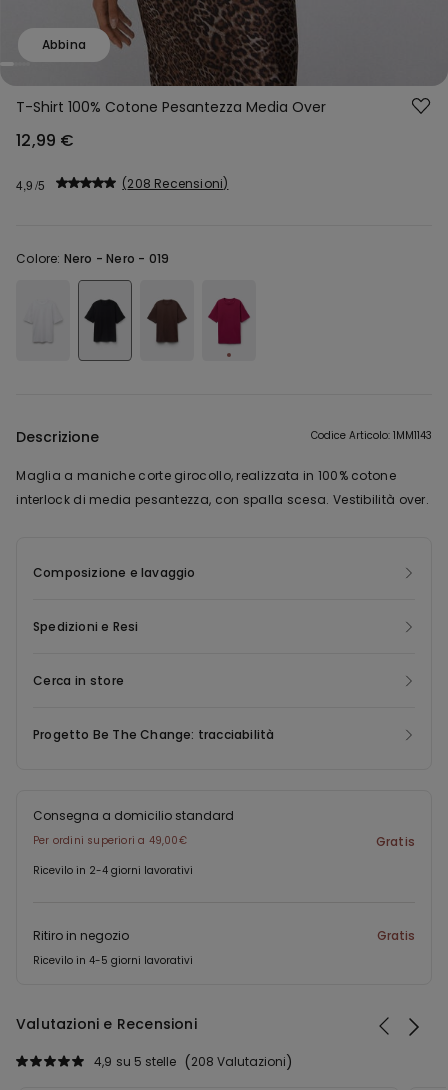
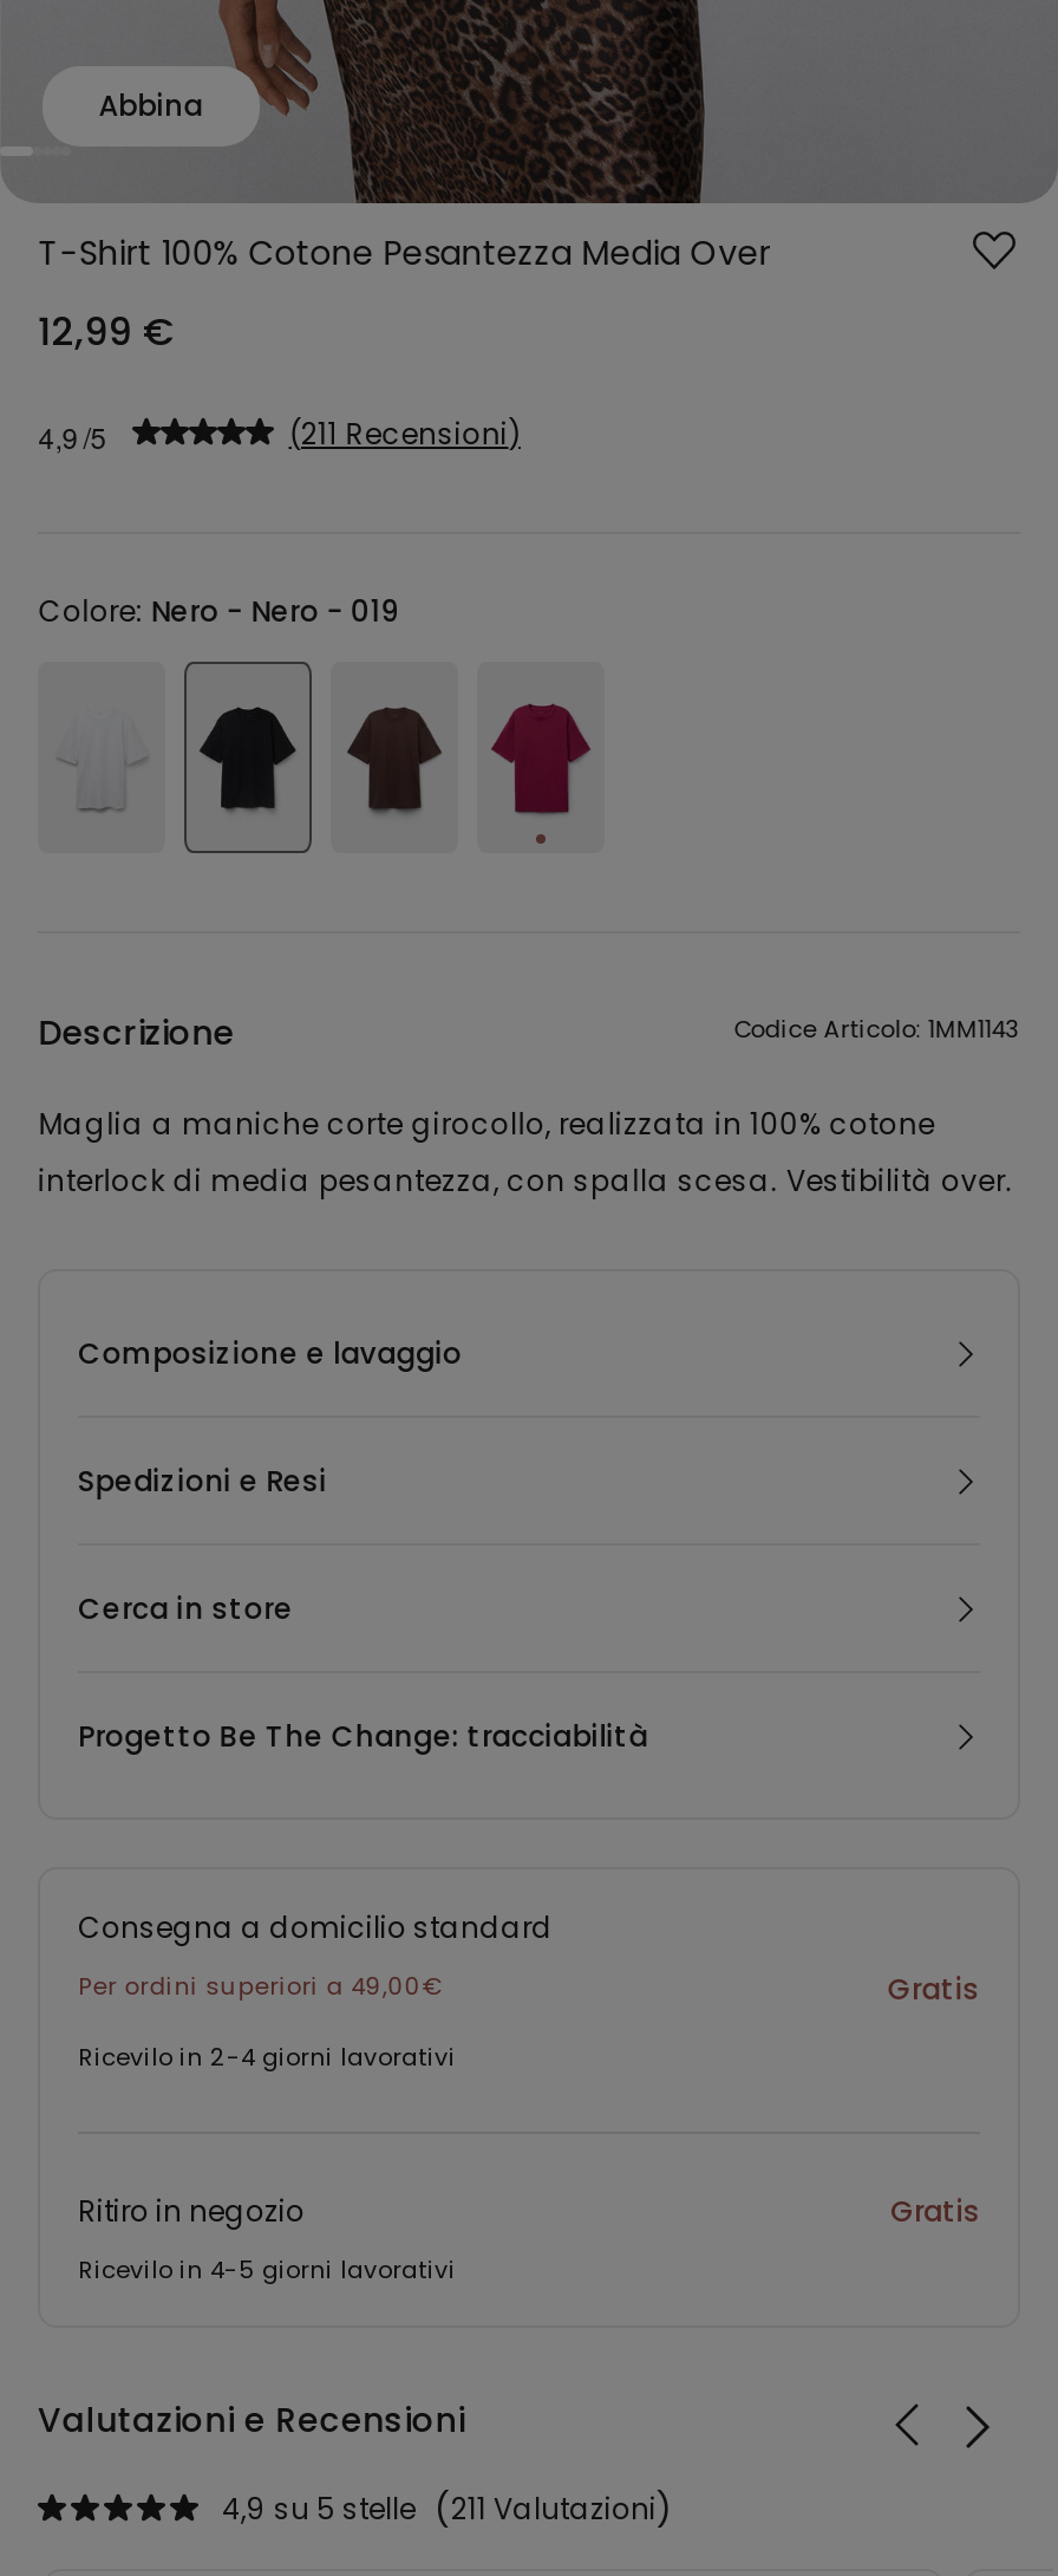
- 208 Recensioni
+ 211 Recensioni

- 4,9 su 5 stelle 208 Valutazioni
+ 4,9 su 5 stelle 211 Valutazioni
